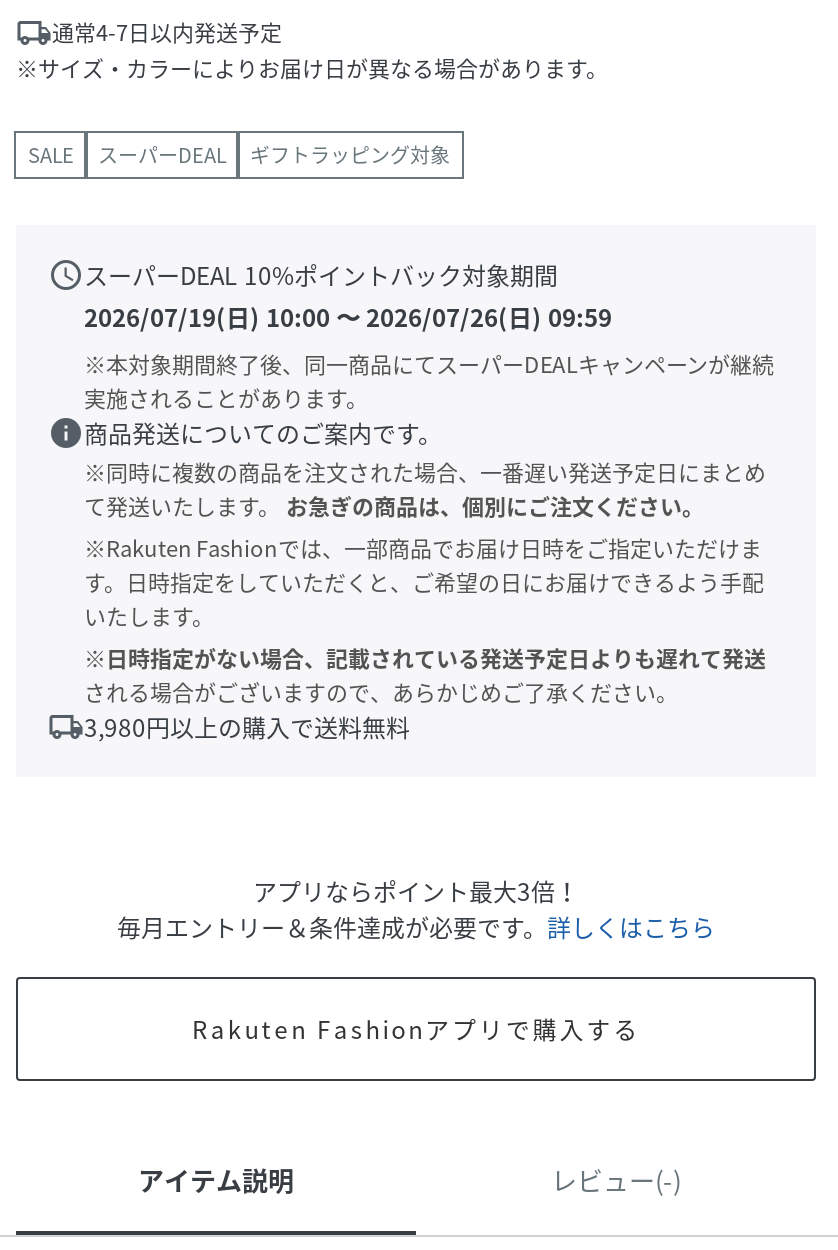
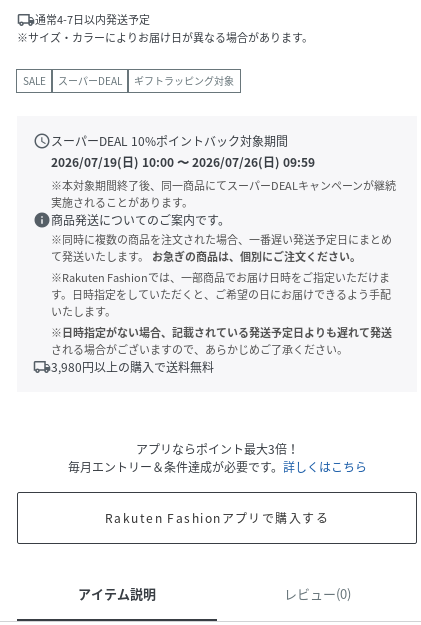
- レビュー(-)
+ レビュー(0)
